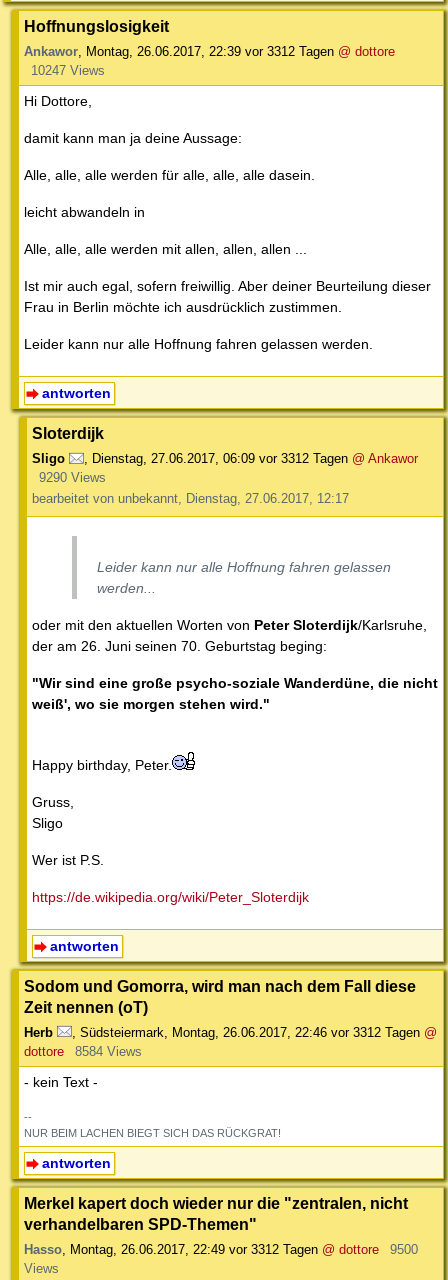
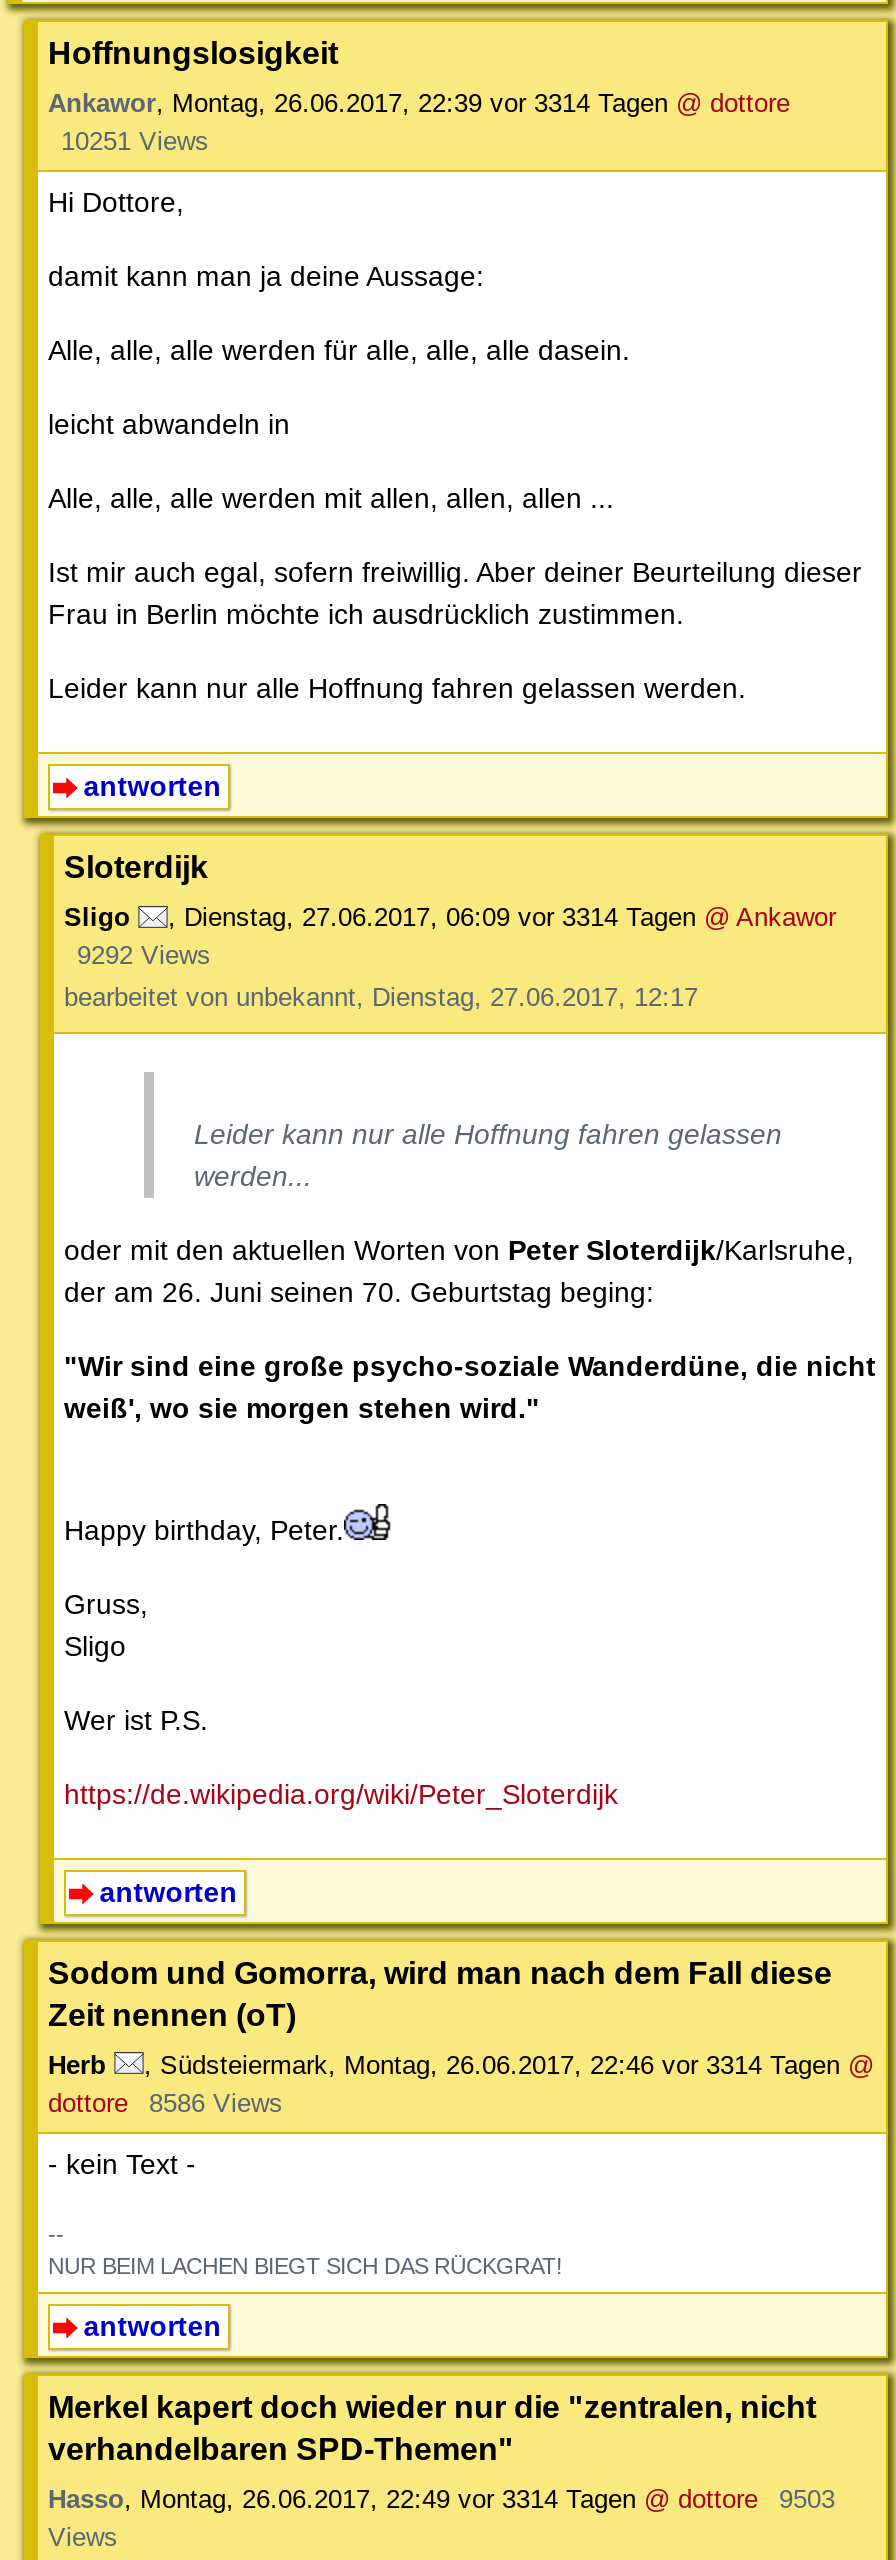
- Ankawor, Montag, 26.06.2017, 22:39 vor 3312 Tagen @ dottore
+ Ankawor, Montag, 26.06.2017, 22:39 vor 3314 Tagen @ dottore

- 10247 Views
+ 10251 Views

- , Dienstag, 27.06.2017, 06:09 vor 3312 Tagen @ Ankawor
+ , Dienstag, 27.06.2017, 06:09 vor 3314 Tagen @ Ankawor

- 9290 Views
+ 9292 Views

- , Südsteiermark, Montag, 26.06.2017, 22:46 vor 3312 Tagen @
+ , Südsteiermark, Montag, 26.06.2017, 22:46 vor 3314 Tagen @

- dottore 8584 Views
+ dottore 8586 Views

- Hasso, Montag, 26.06.2017, 22:49 vor 3312 Tagen @ dottore
+ Hasso, Montag, 26.06.2017, 22:49 vor 3314 Tagen @ dottore

- 9500
+ 9503
